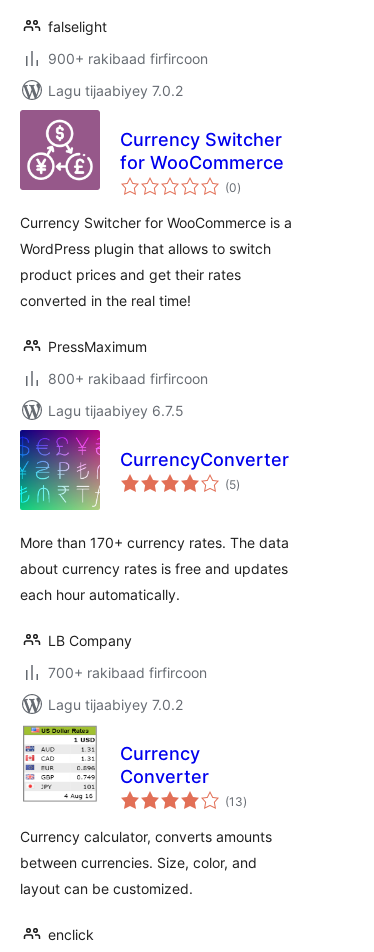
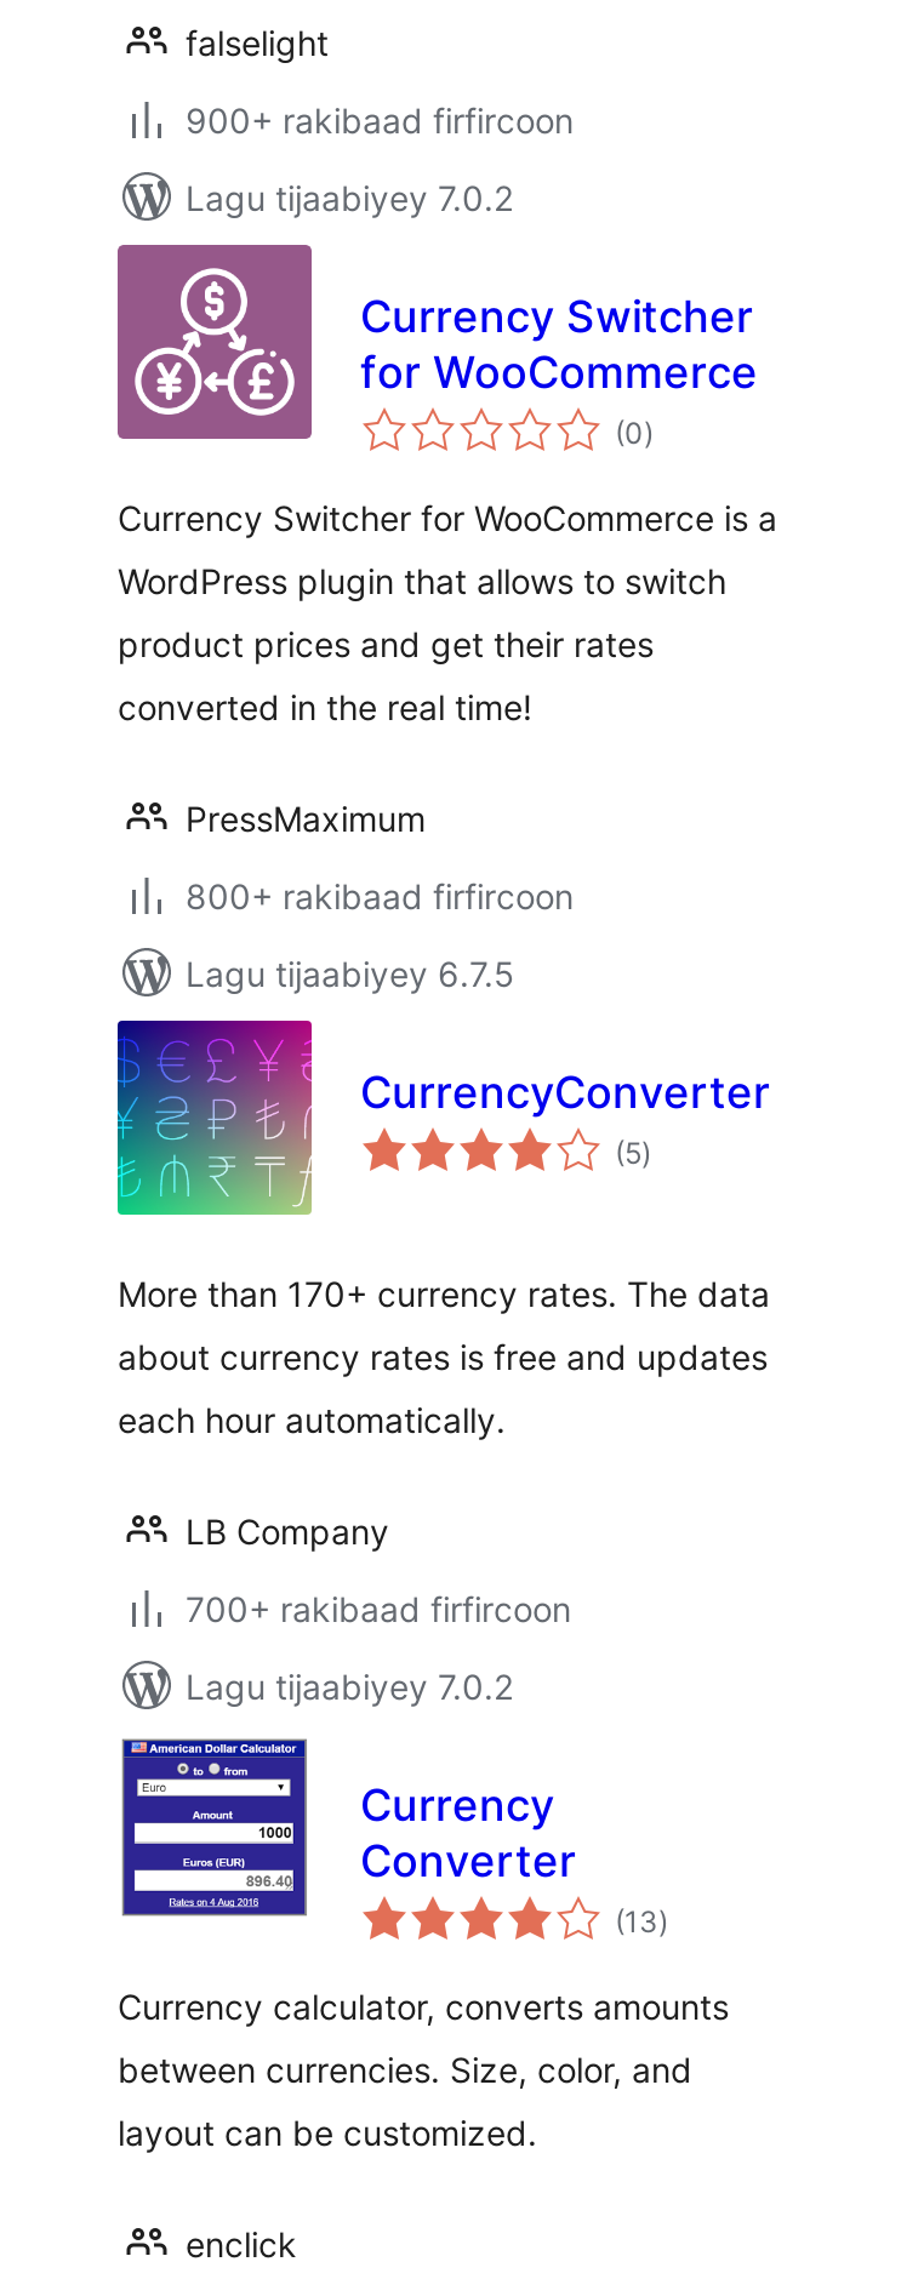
- [image]
+ [image]
